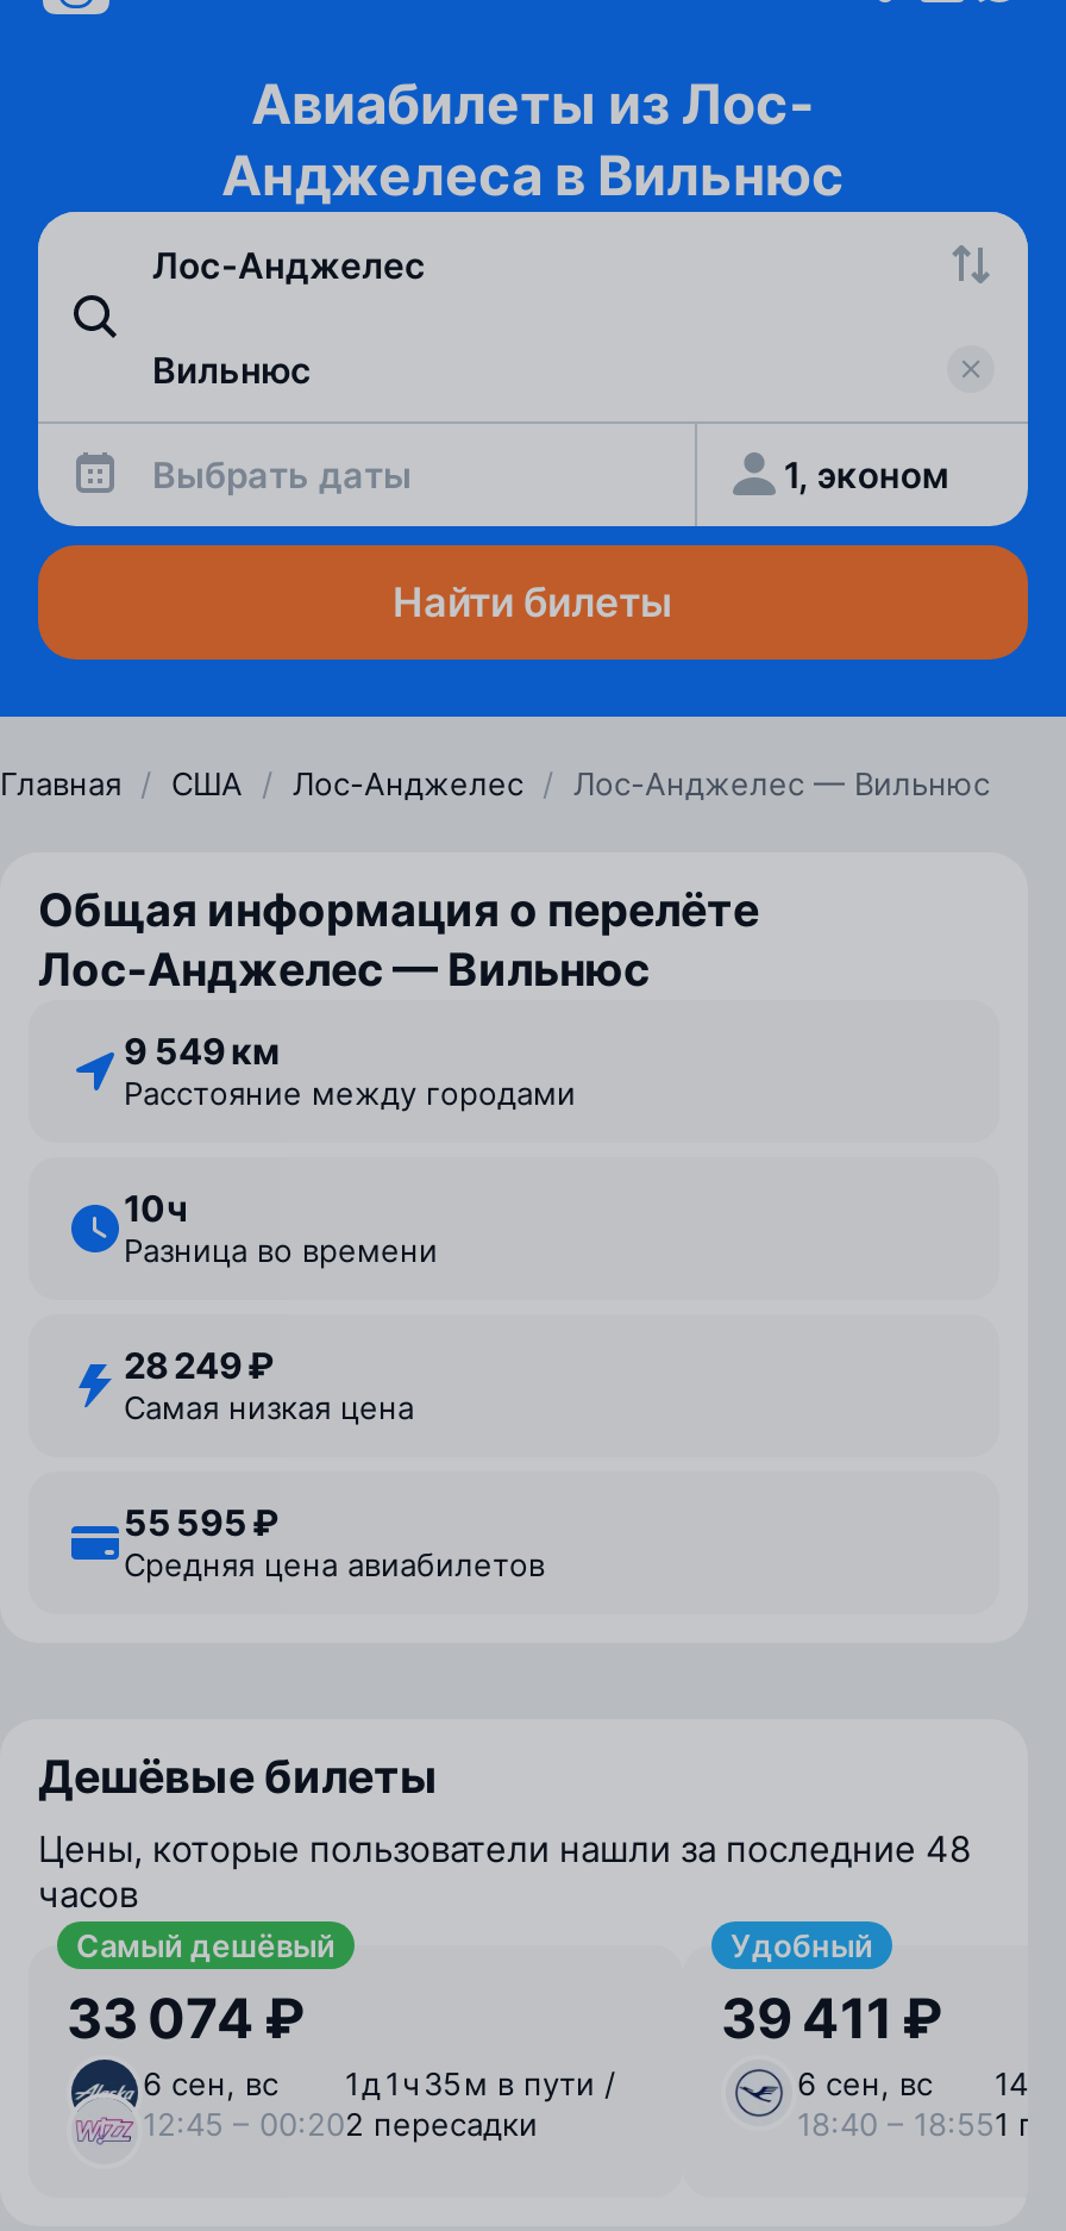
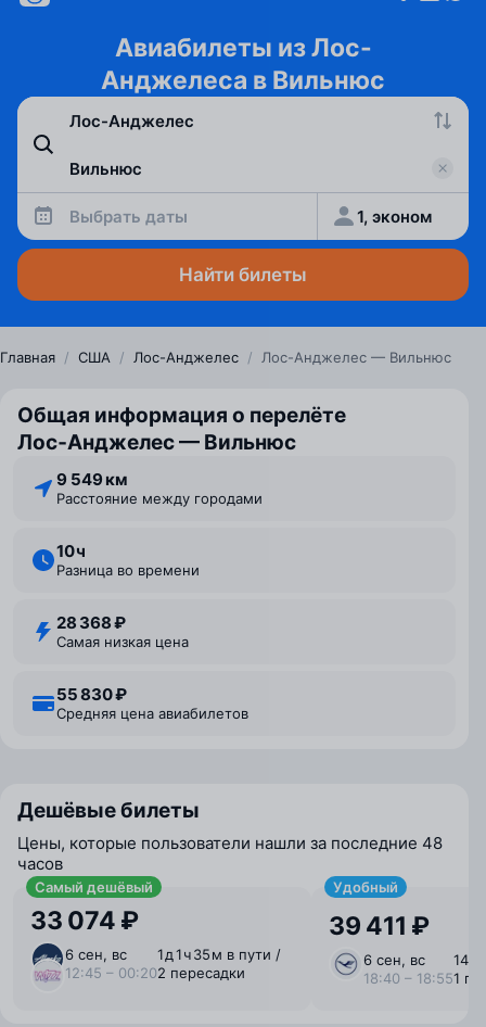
- 28 249 ₽
+ 28 368 ₽

- 55 595 ₽
+ 55 830 ₽
